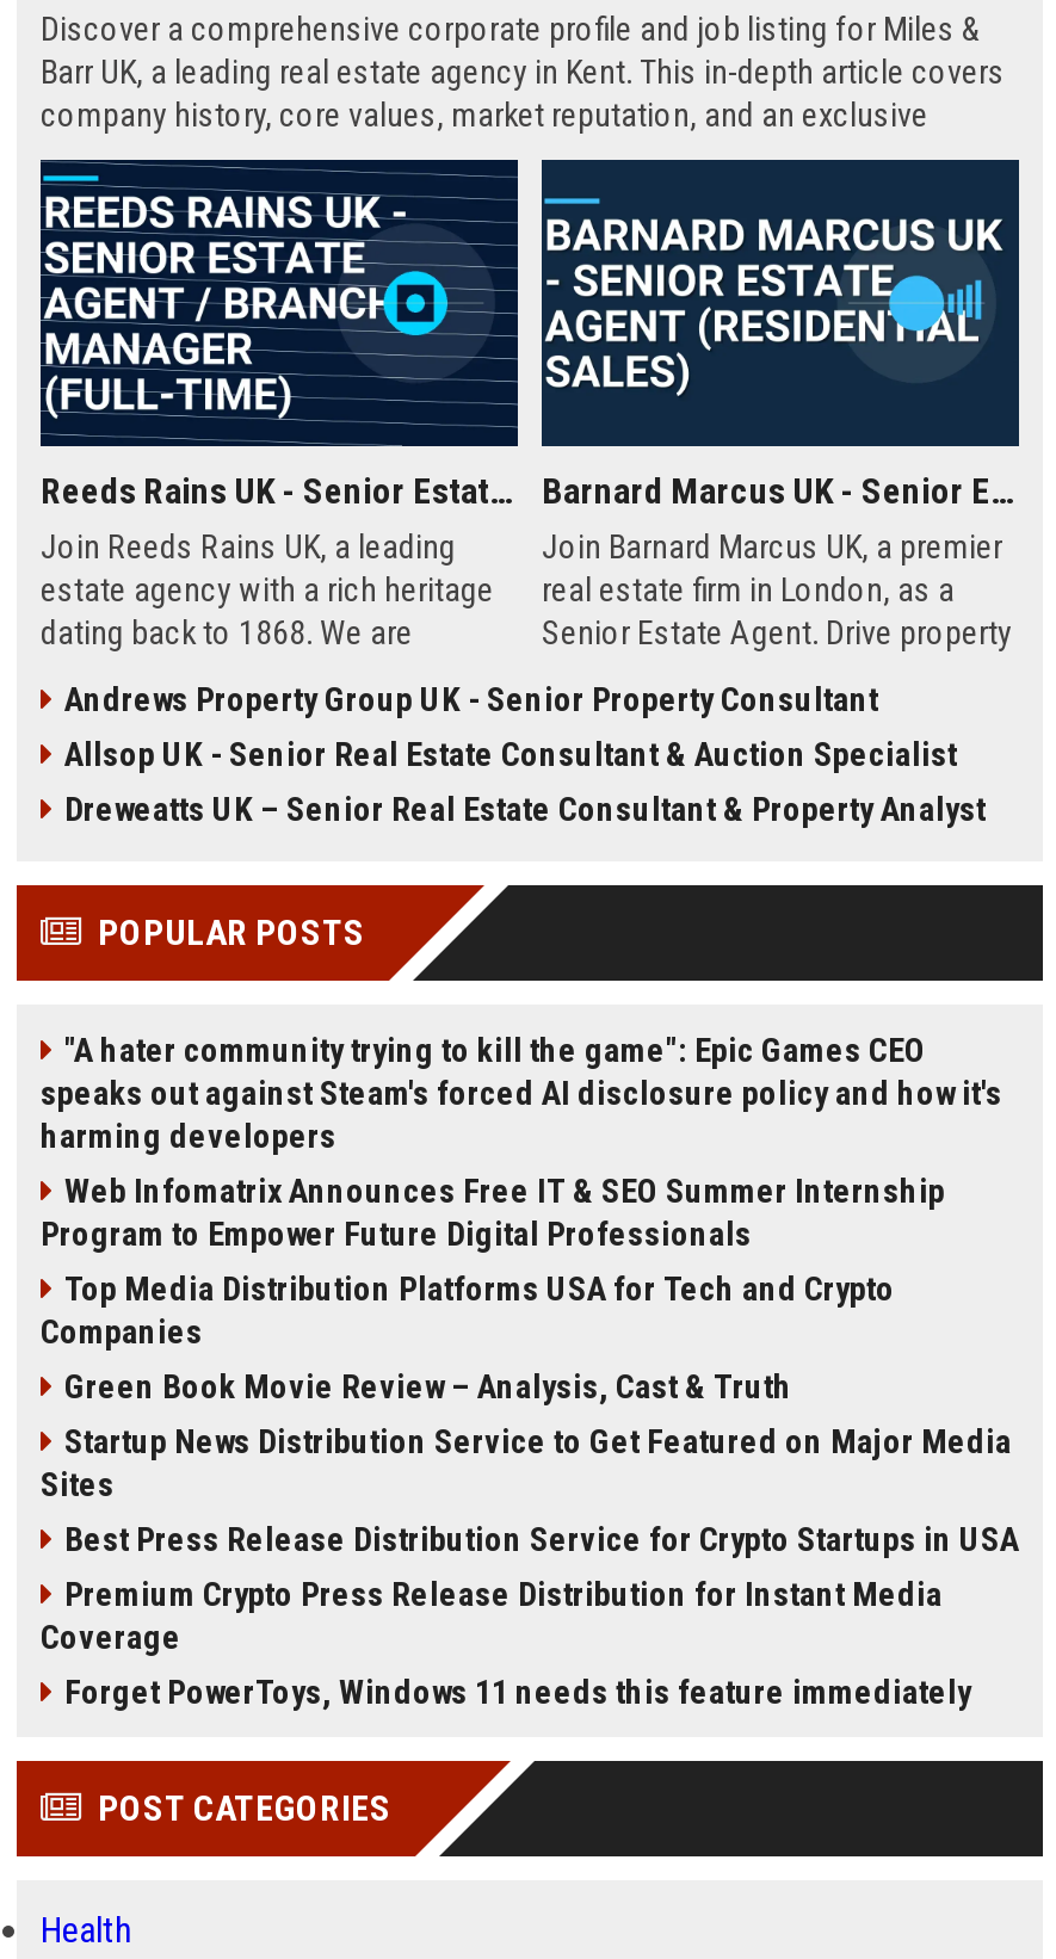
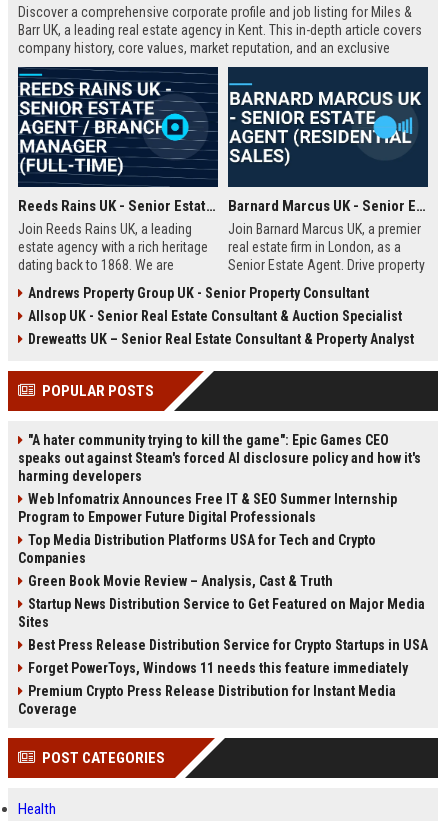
moved down: Premium Crypto Press Release Distribution for Instant Media | Coverage

moved up: Forget PowerToys, Windows 11 needs this feature immediately
